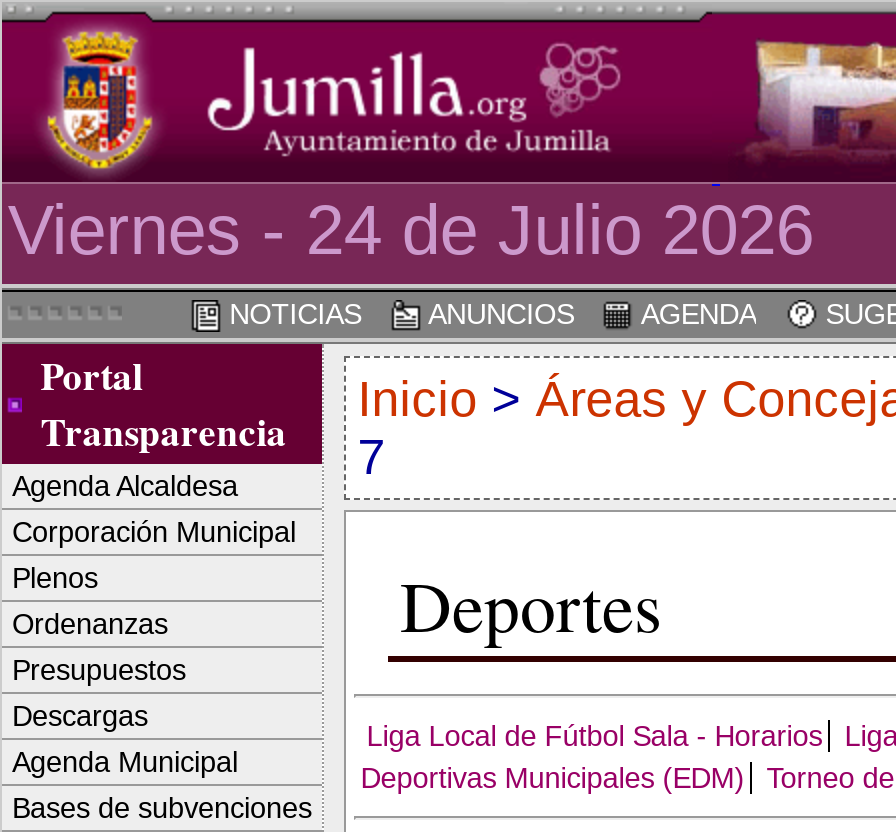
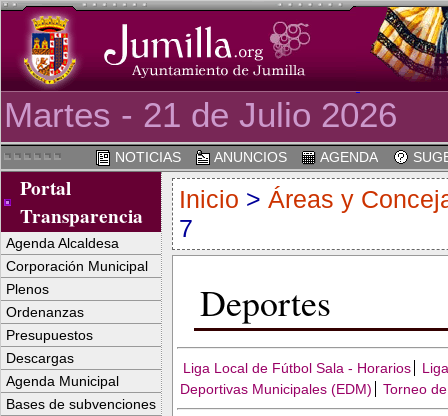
- [image]
- Viernes - 24 de Julio 2026
+ [image]
+ Martes - 21 de Julio 2026
